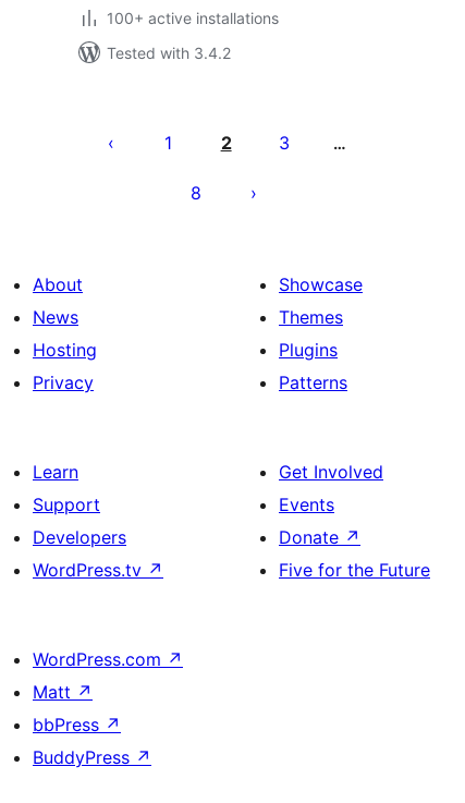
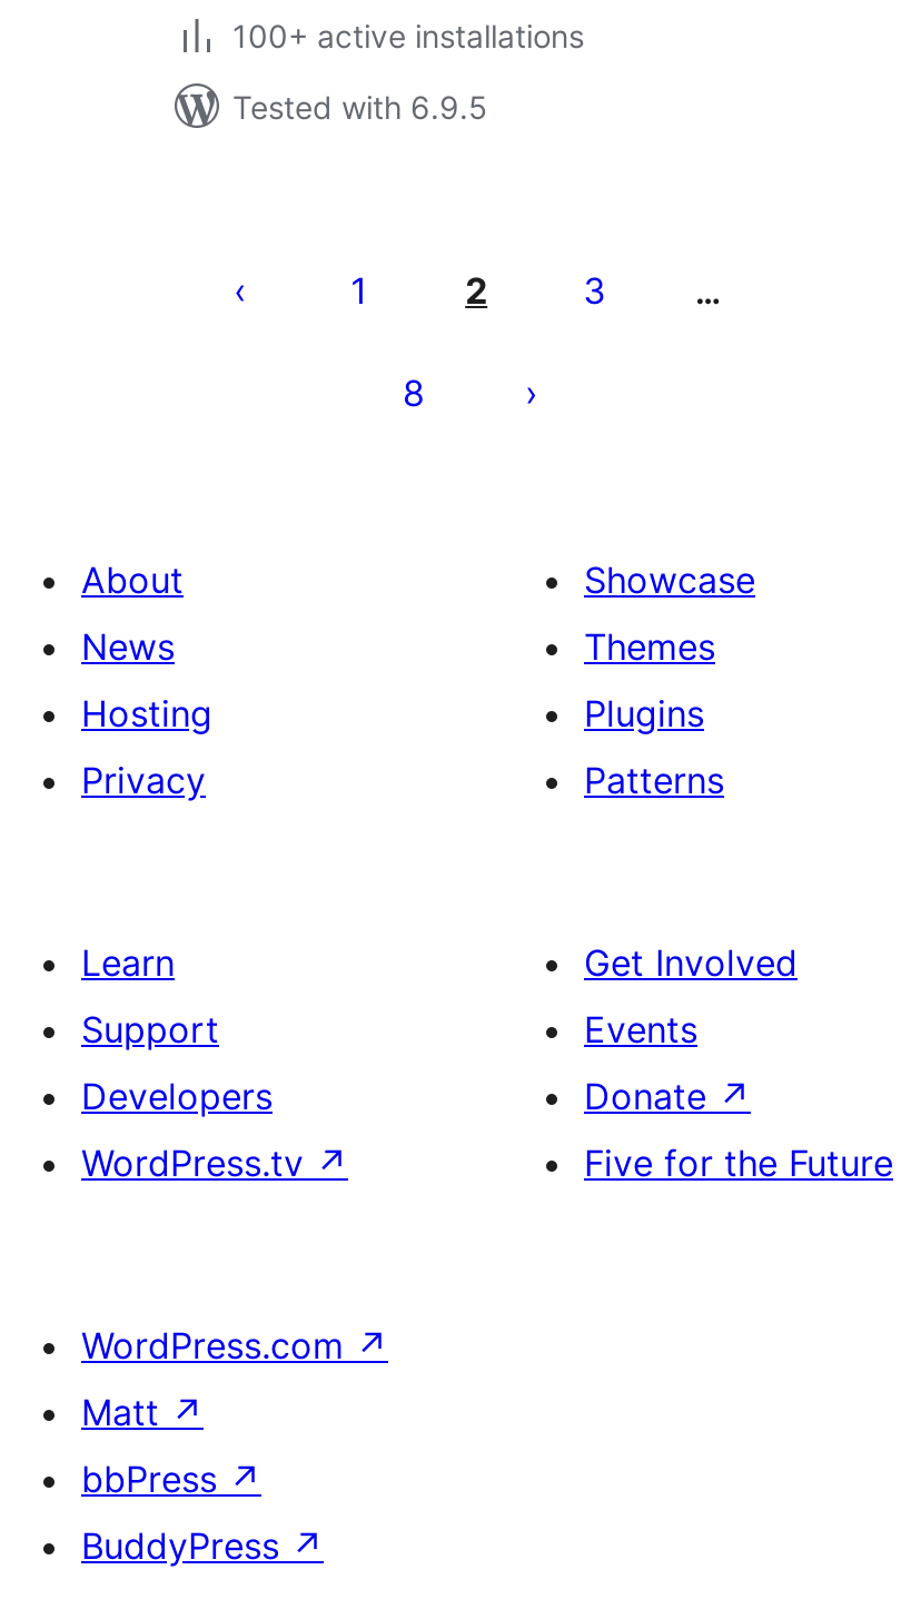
- Tested with 3.4.2
+ Tested with 6.9.5
